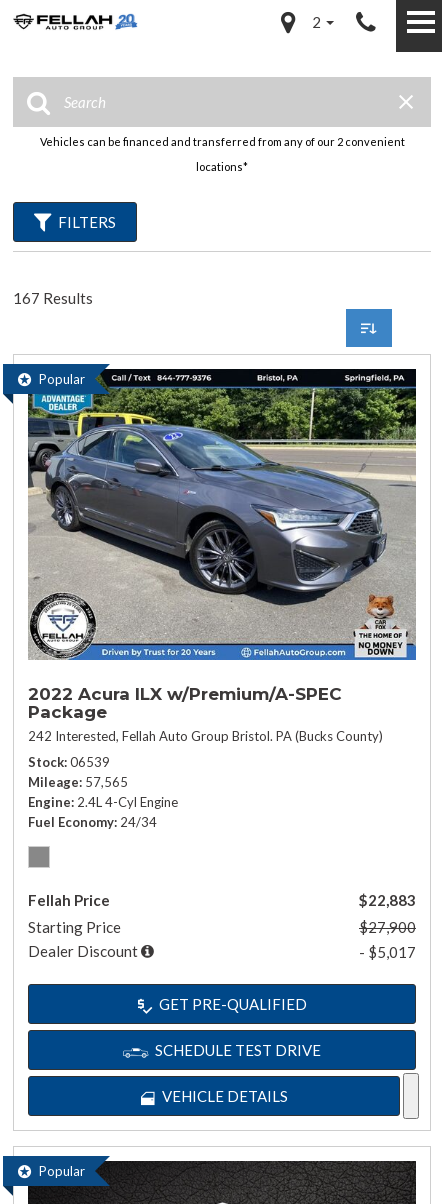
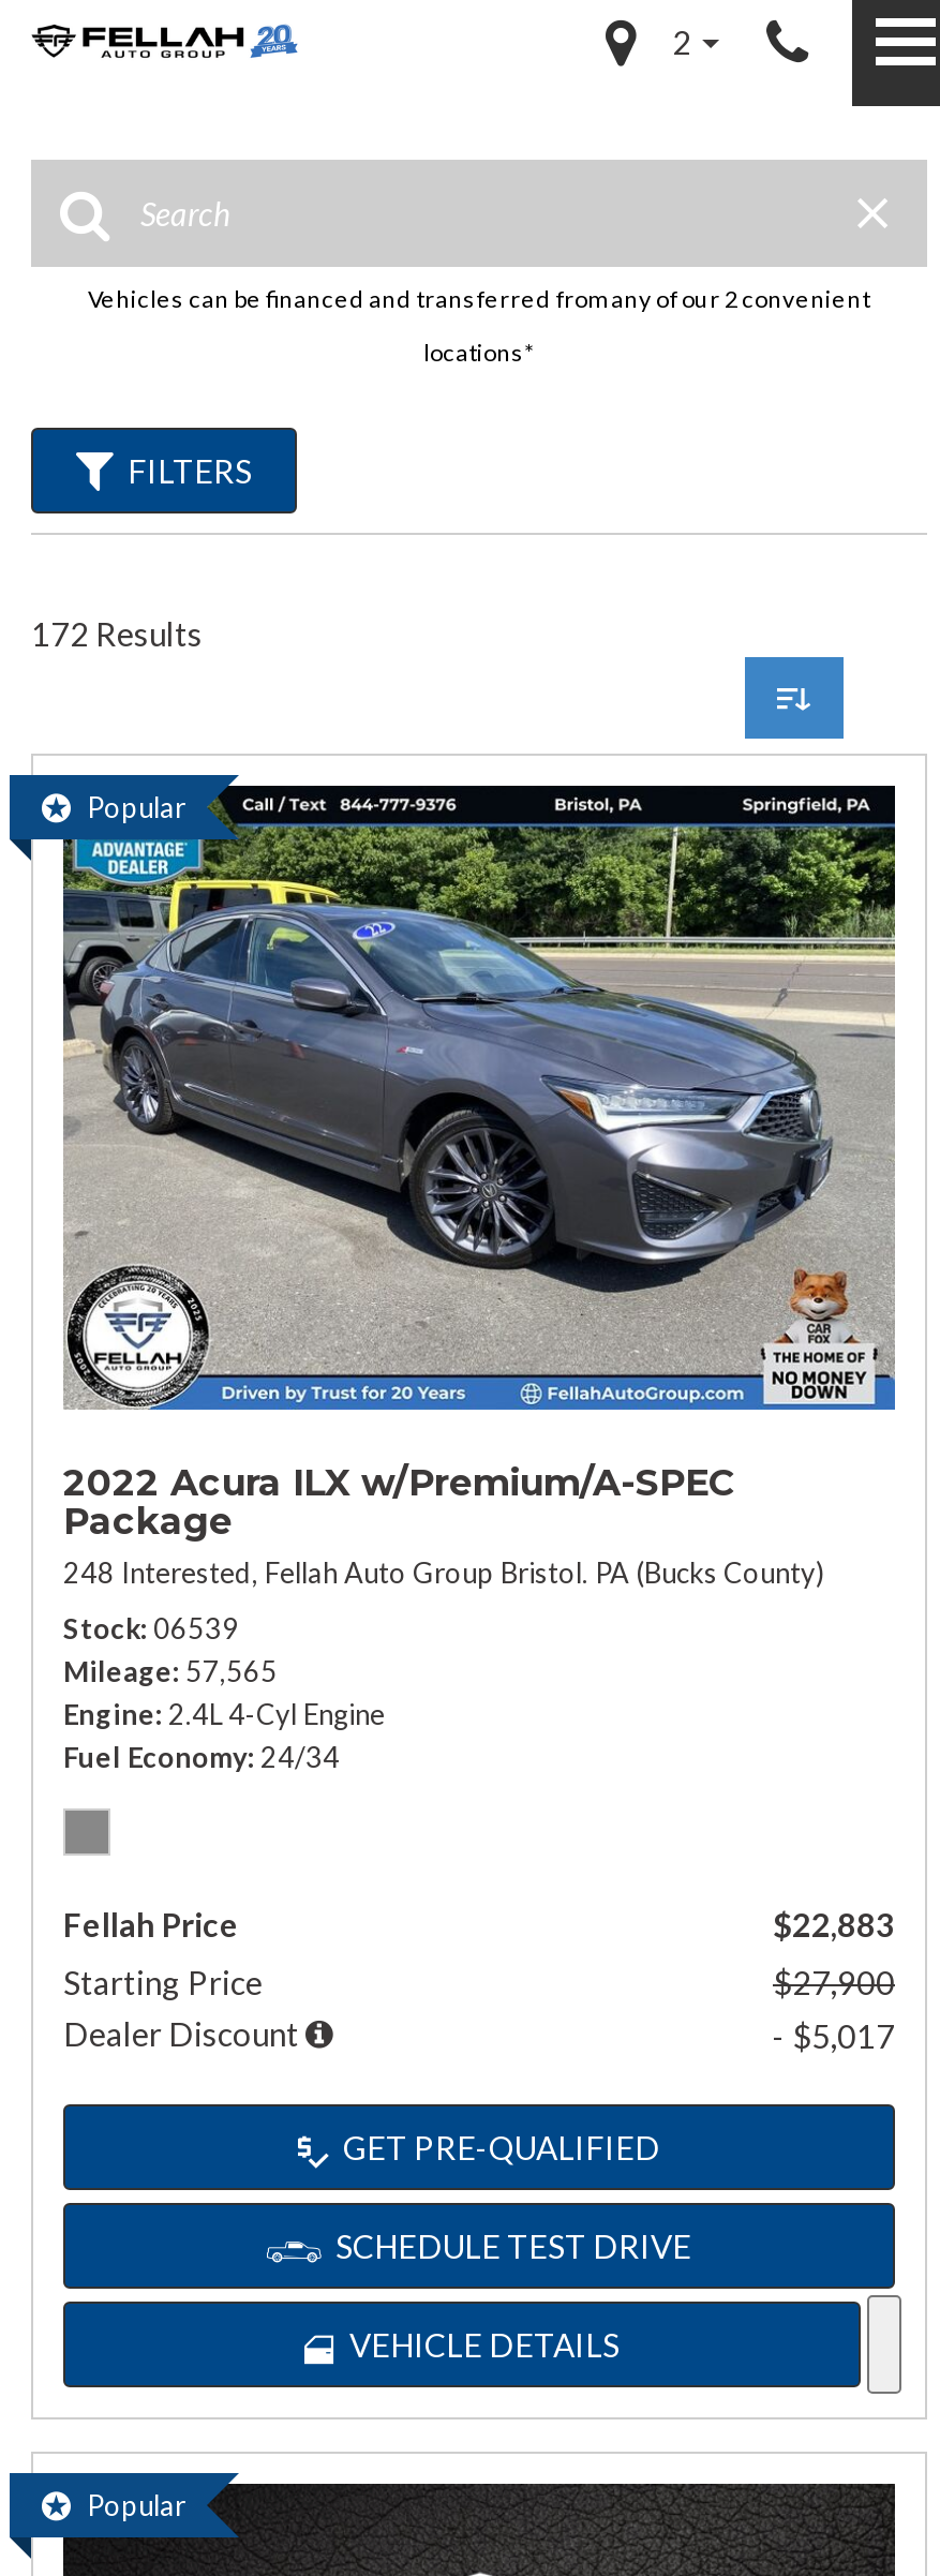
- 167 Results
+ 172 Results

- 242 Interested, Fellah Auto Group Bristol. PA (Bucks County)
+ 248 Interested, Fellah Auto Group Bristol. PA (Bucks County)
